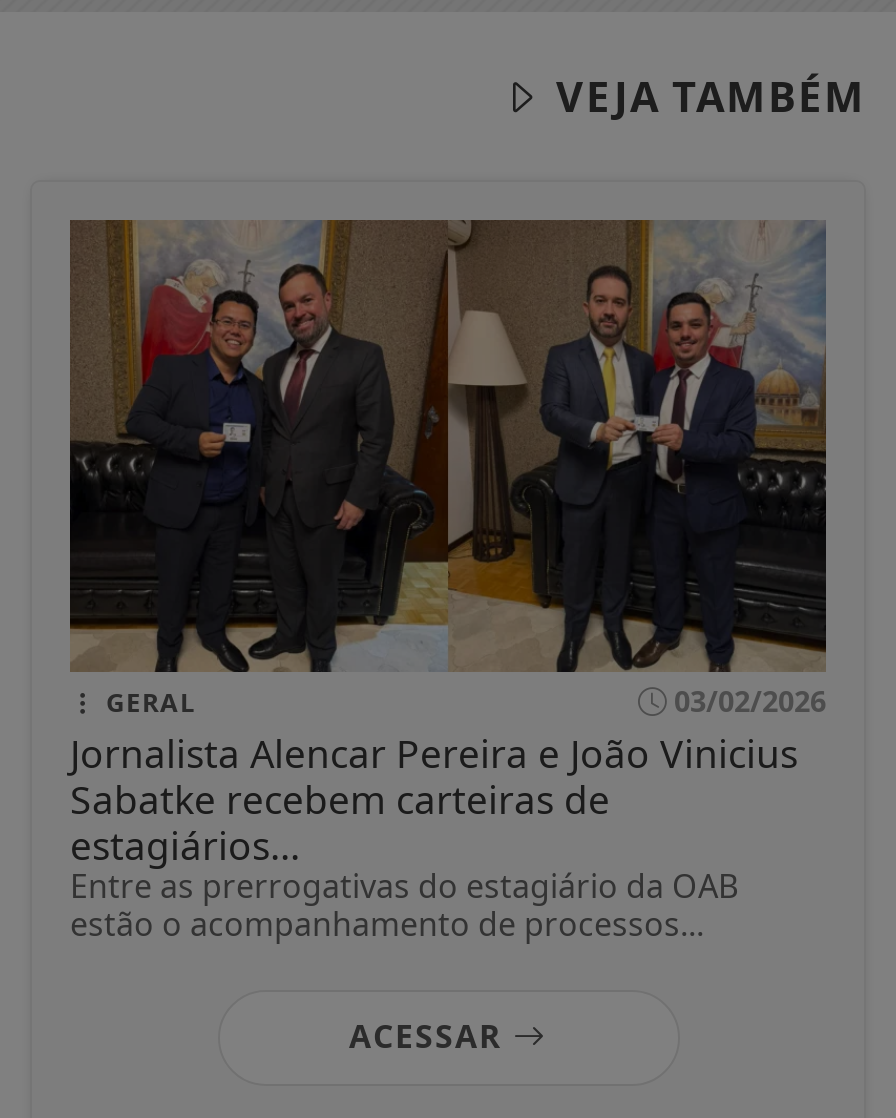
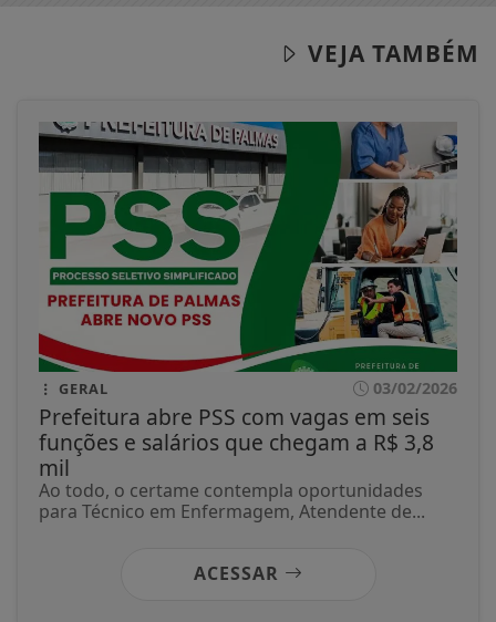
- [image]
- Jornalista Alencar Pereira e João Vinicius
- Sabatke recebem carteiras de
- estagiários...
- Entre as prerrogativas do estagiário da OAB
- estão o acompanhamento de processos...
+ [image]
+ Prefeitura abre PSS com vagas em seis
+ funções e salários que chegam a R$ 3,8
+ mil
+ Ao todo, o certame contempla oportunidades
+ para Técnico em Enfermagem, Atendente de...
